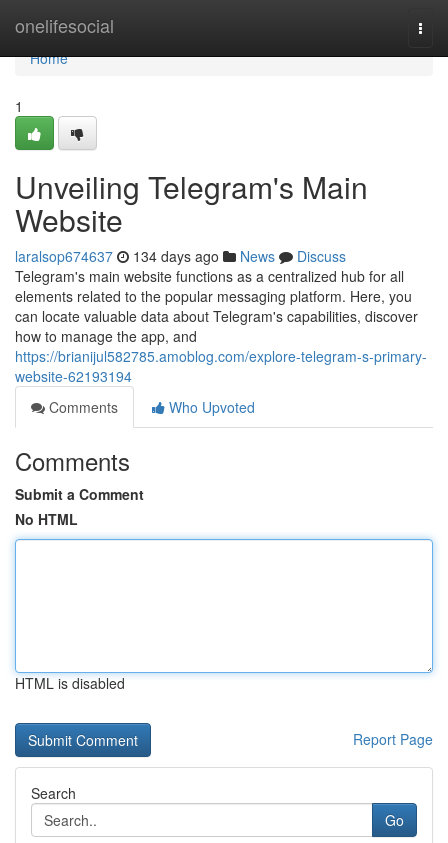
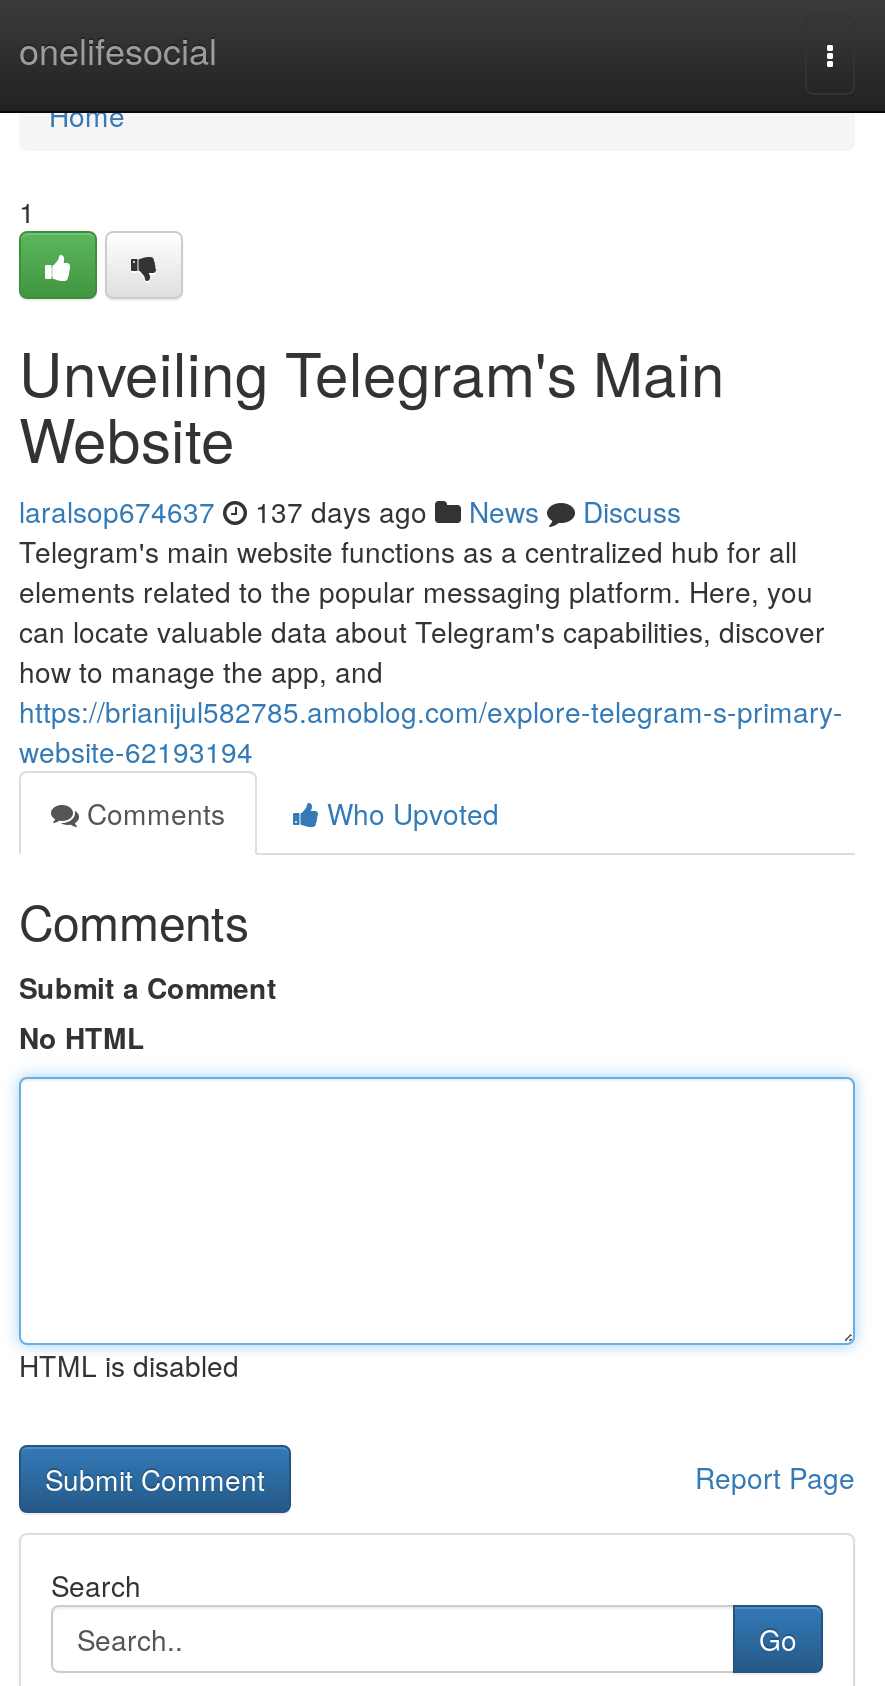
- laralsop674637 134 days ago News Discuss
+ laralsop674637 137 days ago News Discuss
